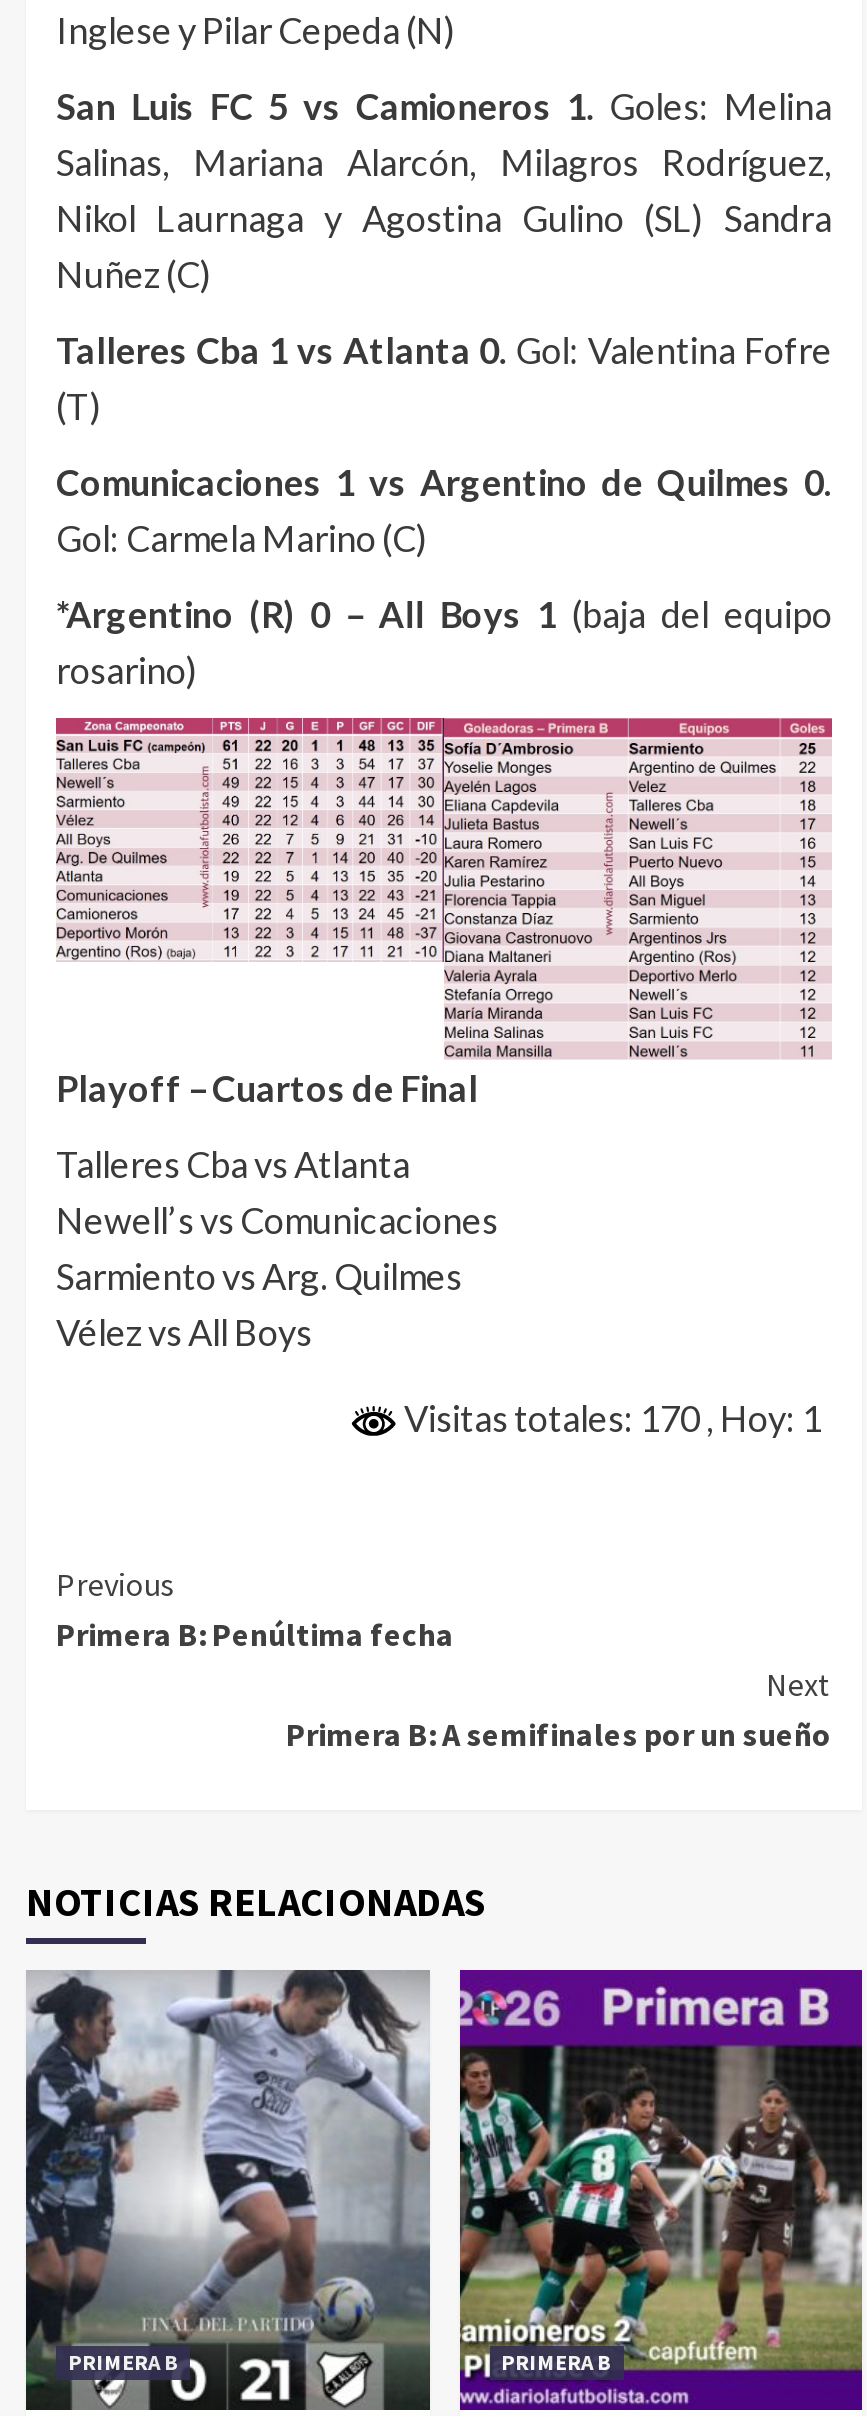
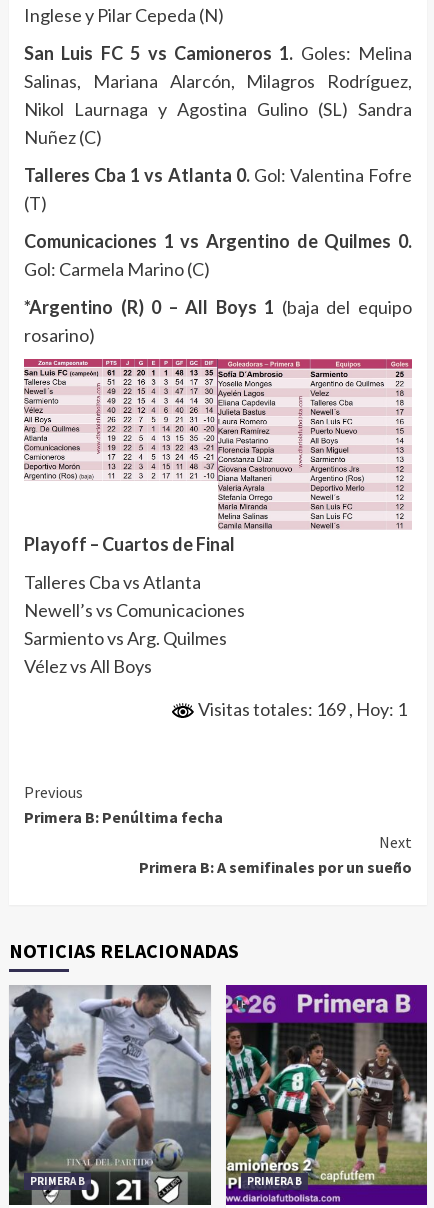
- Visitas totales: 170, Hoy: 1
+ Visitas totales: 169, Hoy: 1
